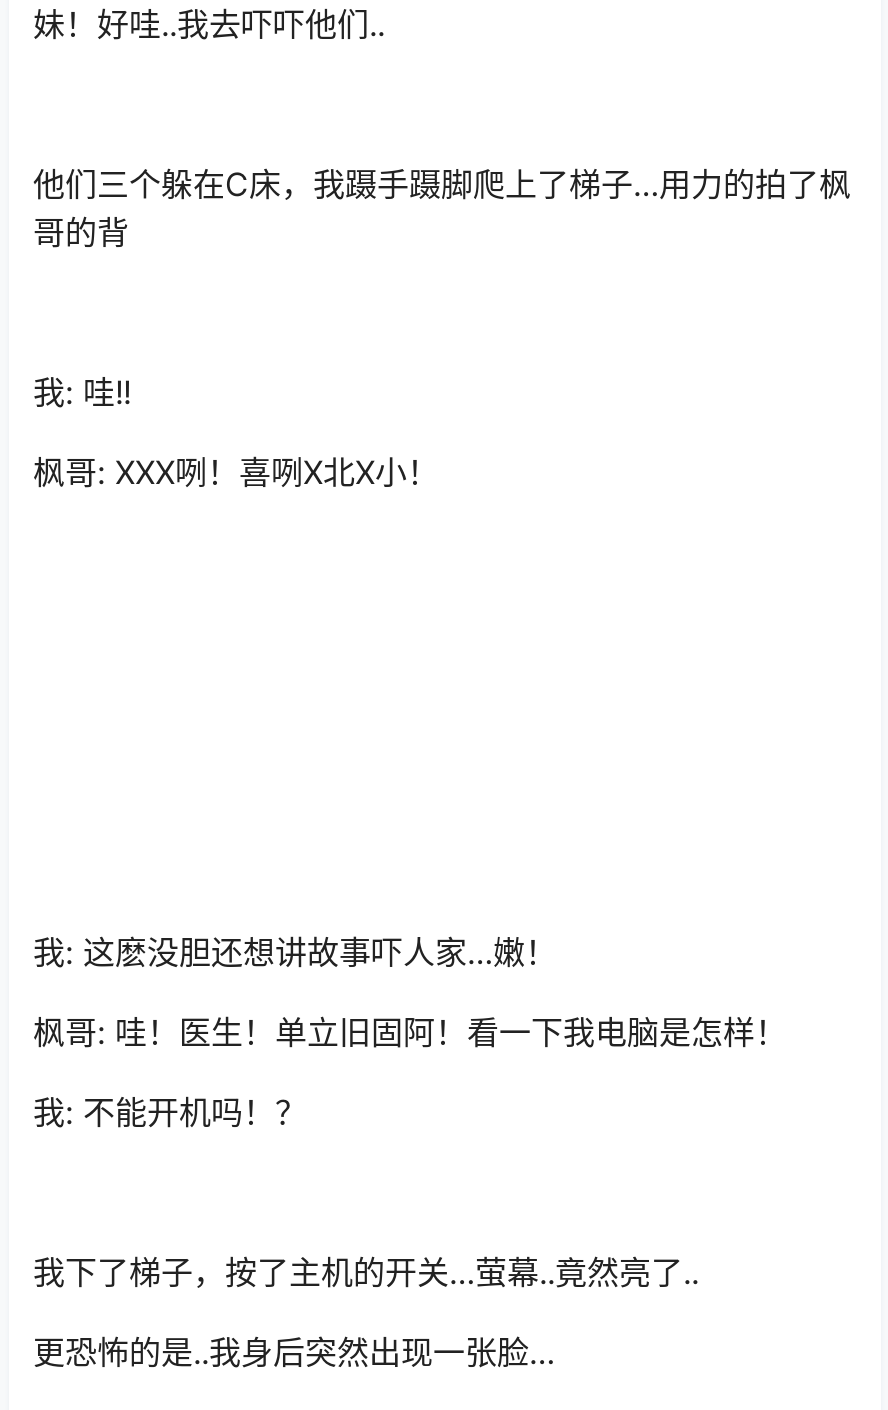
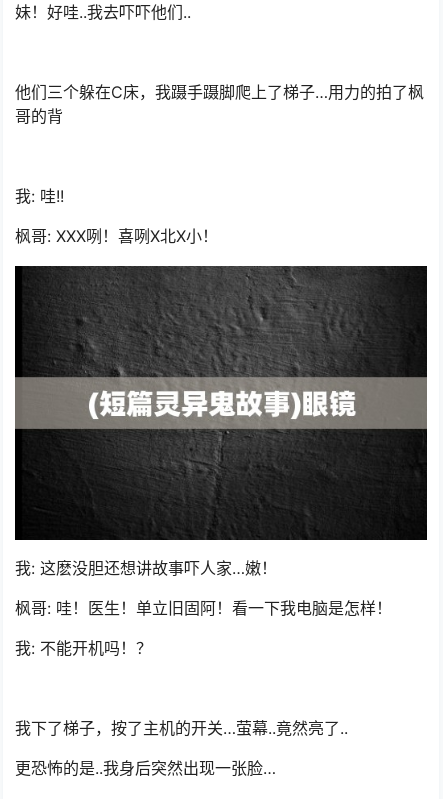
+ [image]
